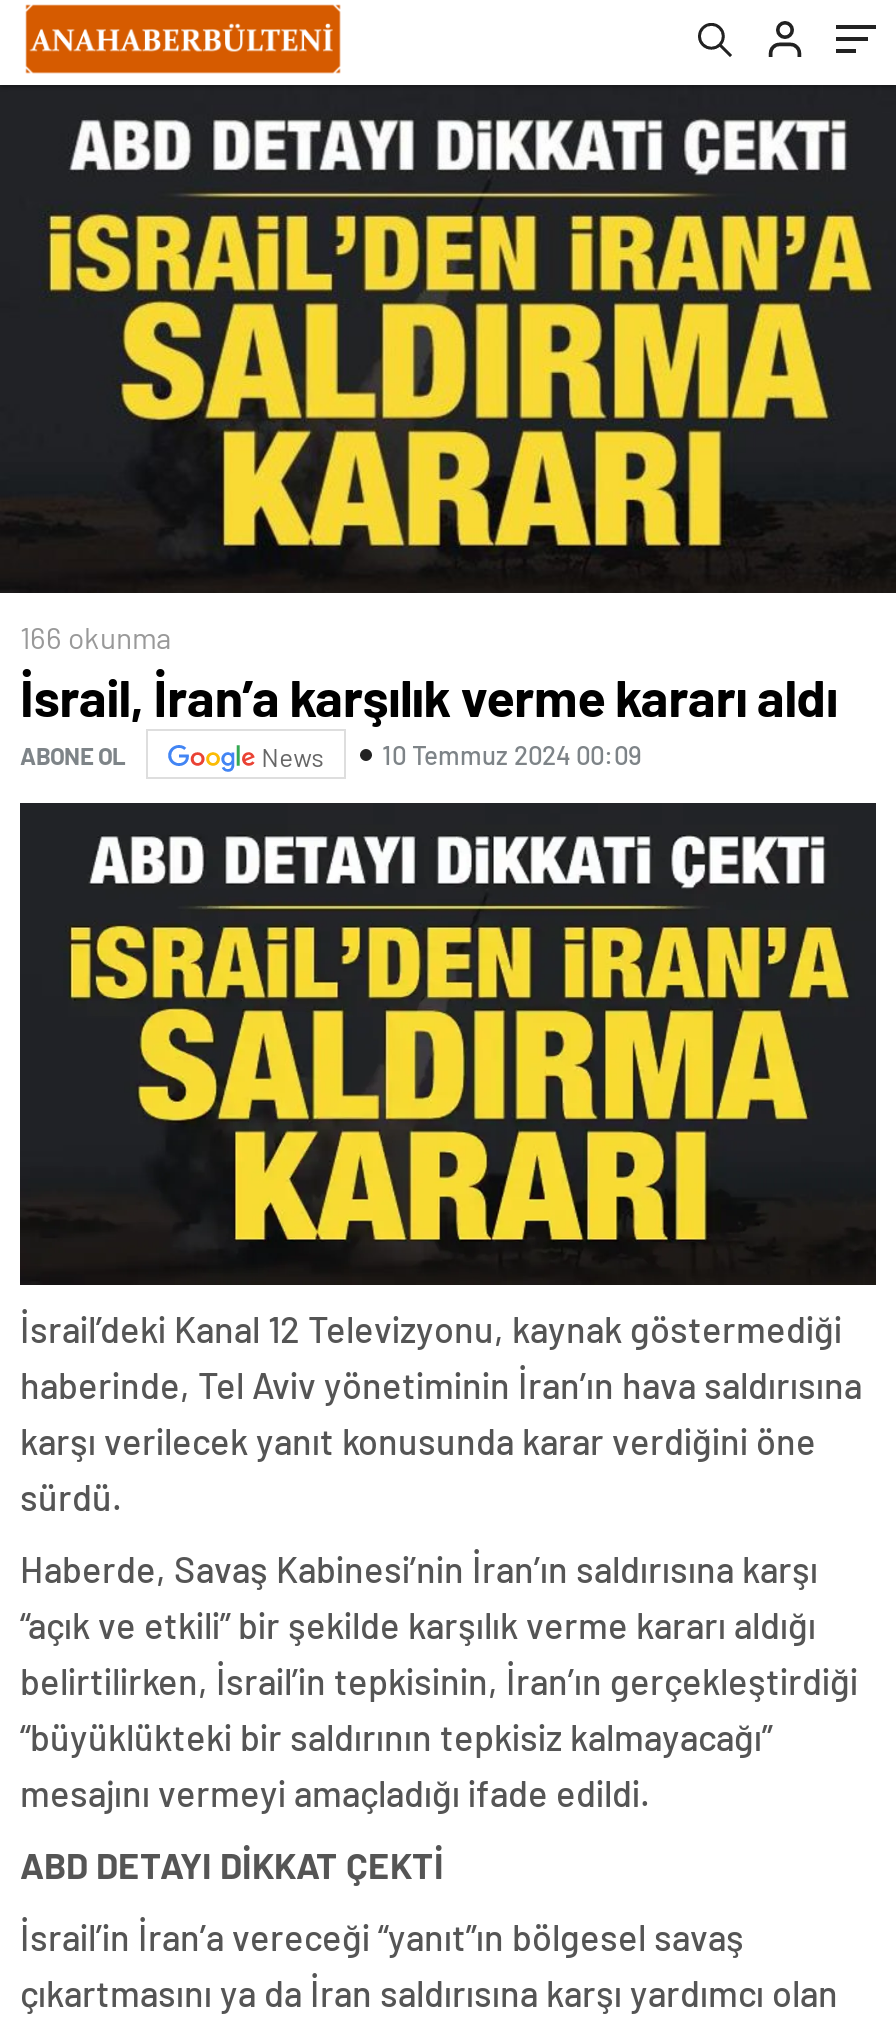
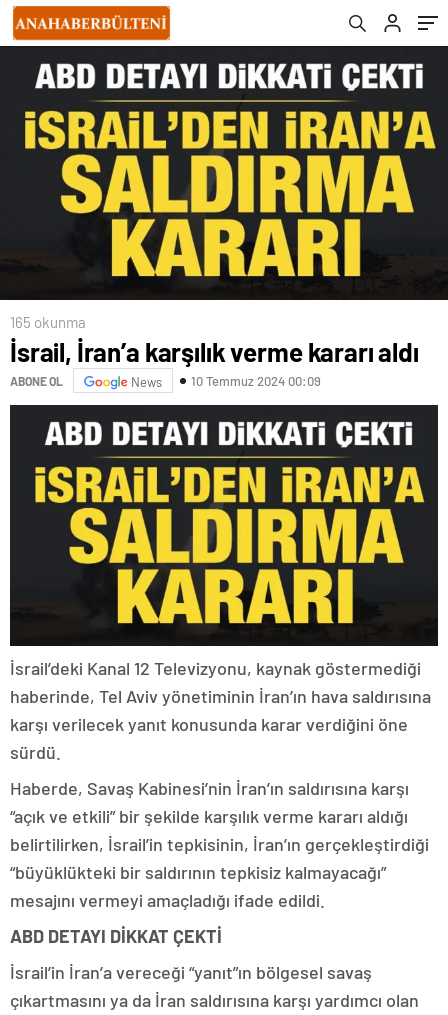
- 166 okunma
+ 165 okunma
